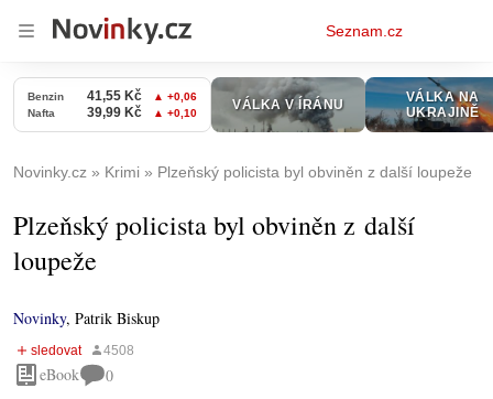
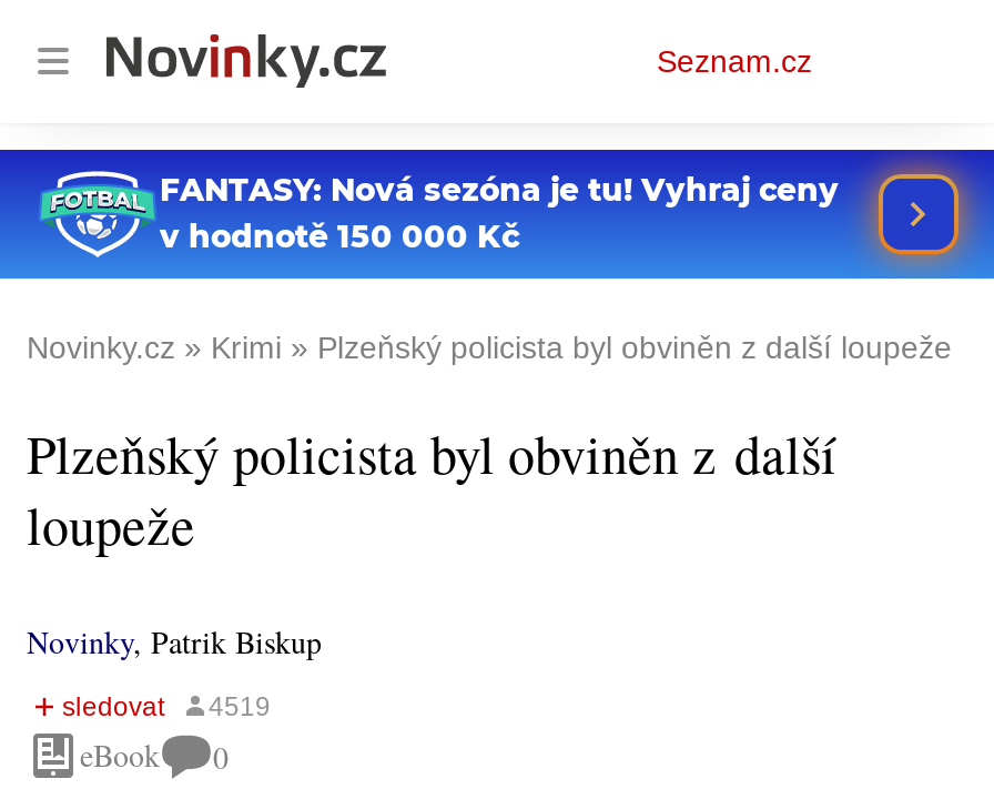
- [image]
+ [image]
